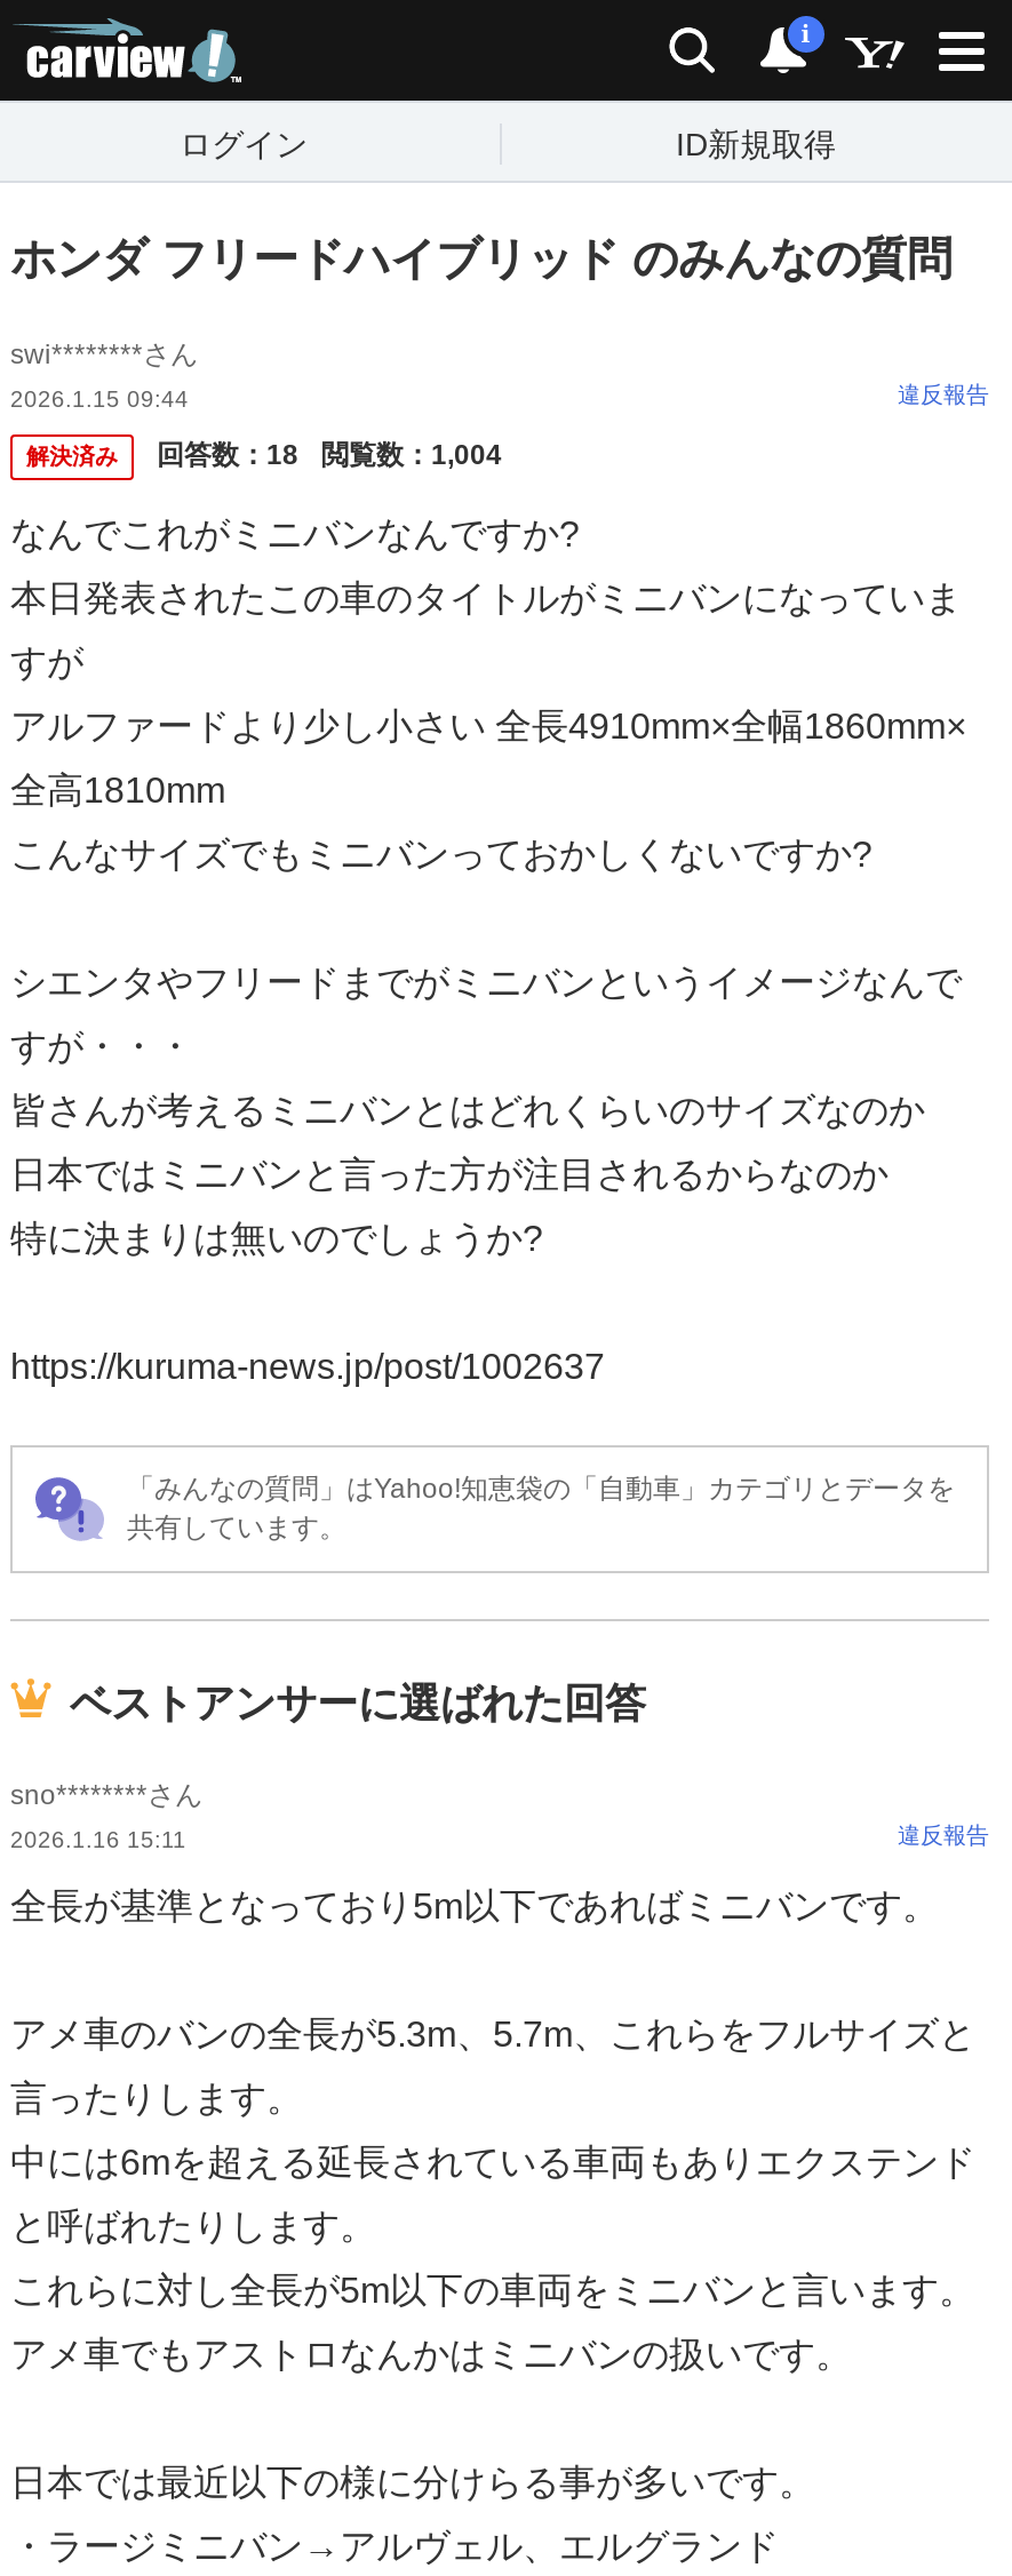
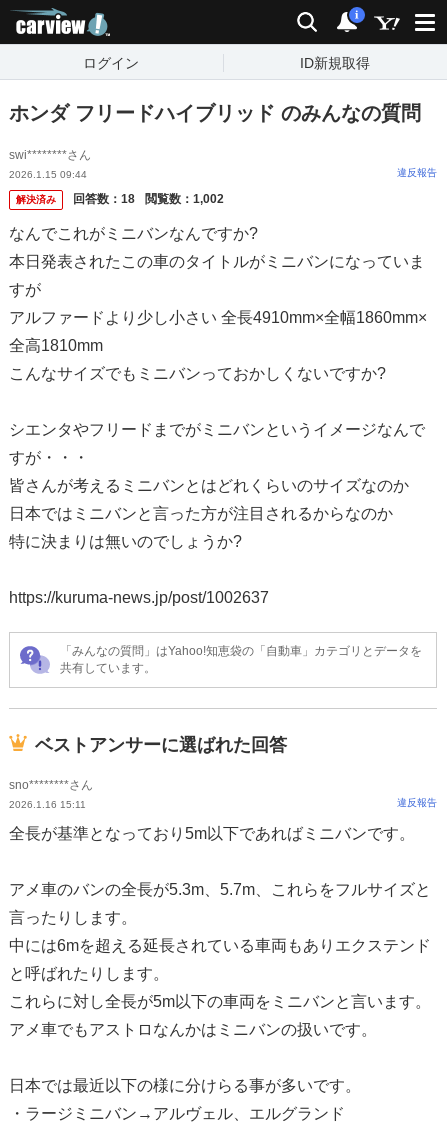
- 解決済み 回答数：18 閲覧数：1,004
+ 解決済み 回答数：18 閲覧数：1,002
